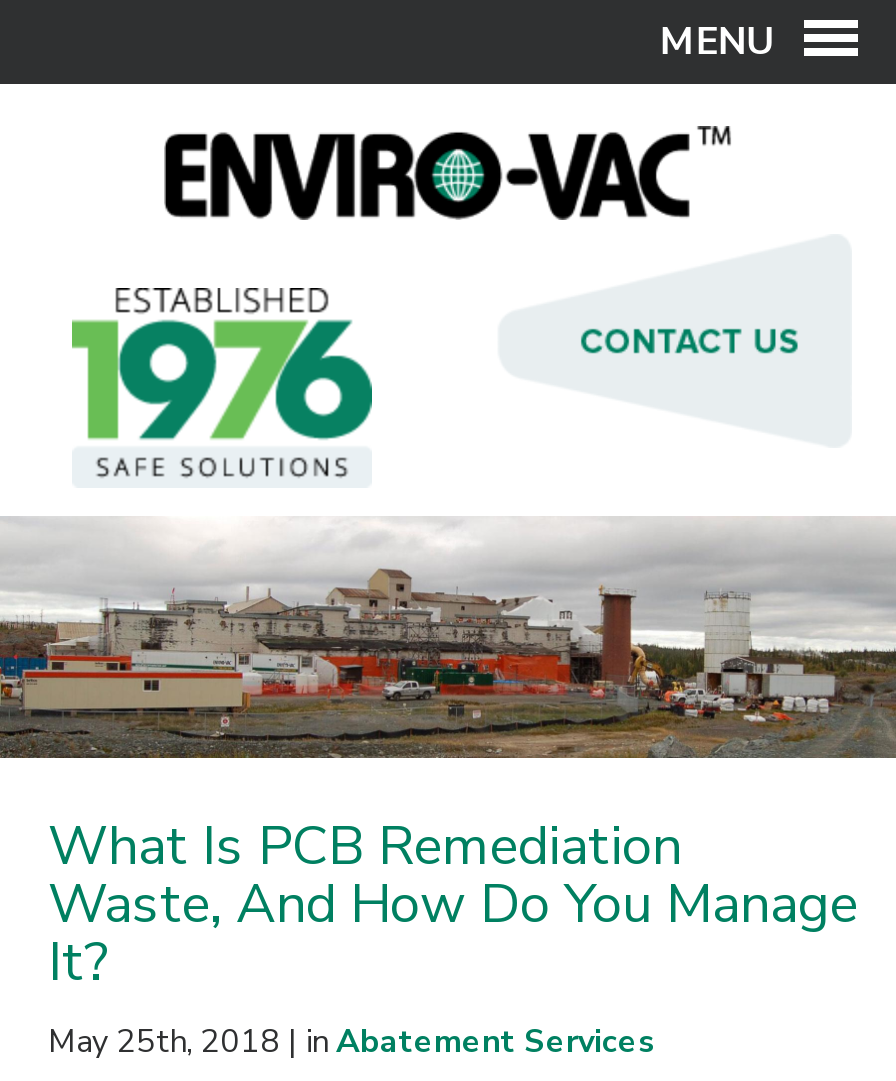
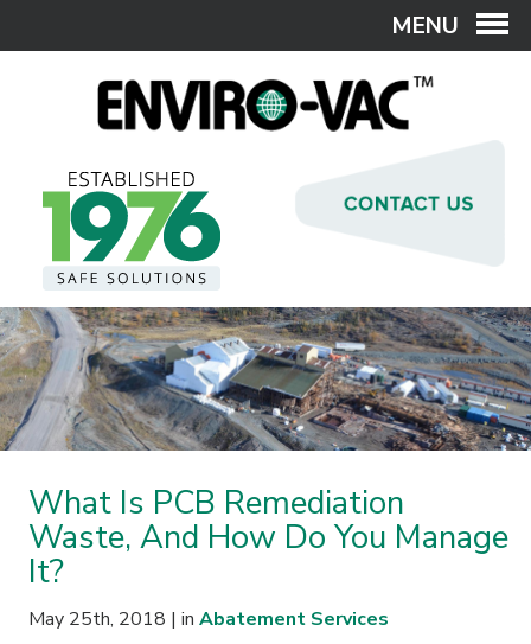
- [image]
+ [image]
